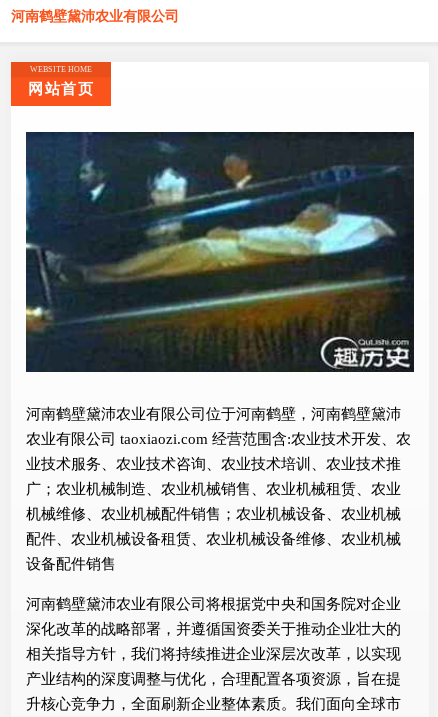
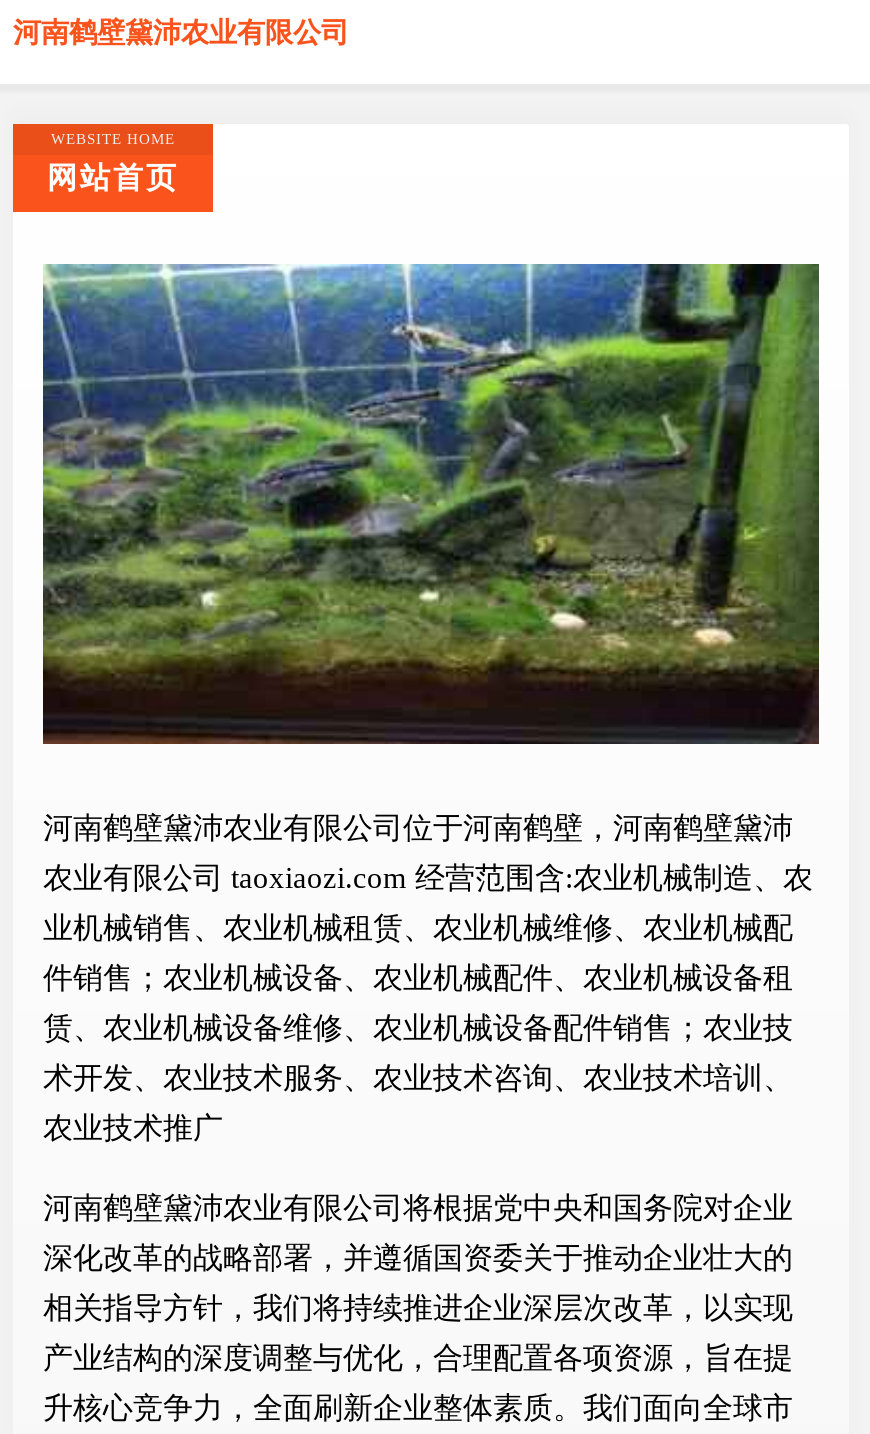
- [image]
+ [image]

- 农业有限公司 taoxiaozi.com 经营范围含:农业技术开发、农
+ 农业有限公司 taoxiaozi.com 经营范围含:农业机械制造、农

- 业技术服务、农业技术咨询、农业技术培训、农业技术推
+ 业机械销售、农业机械租赁、农业机械维修、农业机械配

- 广；农业机械制造、农业机械销售、农业机械租赁、农业
+ 件销售；农业机械设备、农业机械配件、农业机械设备租

- 机械维修、农业机械配件销售；农业机械设备、农业机械
+ 赁、农业机械设备维修、农业机械设备配件销售；农业技

- 配件、农业机械设备租赁、农业机械设备维修、农业机械
+ 术开发、农业技术服务、农业技术咨询、农业技术培训、

- 设备配件销售
+ 农业技术推广
